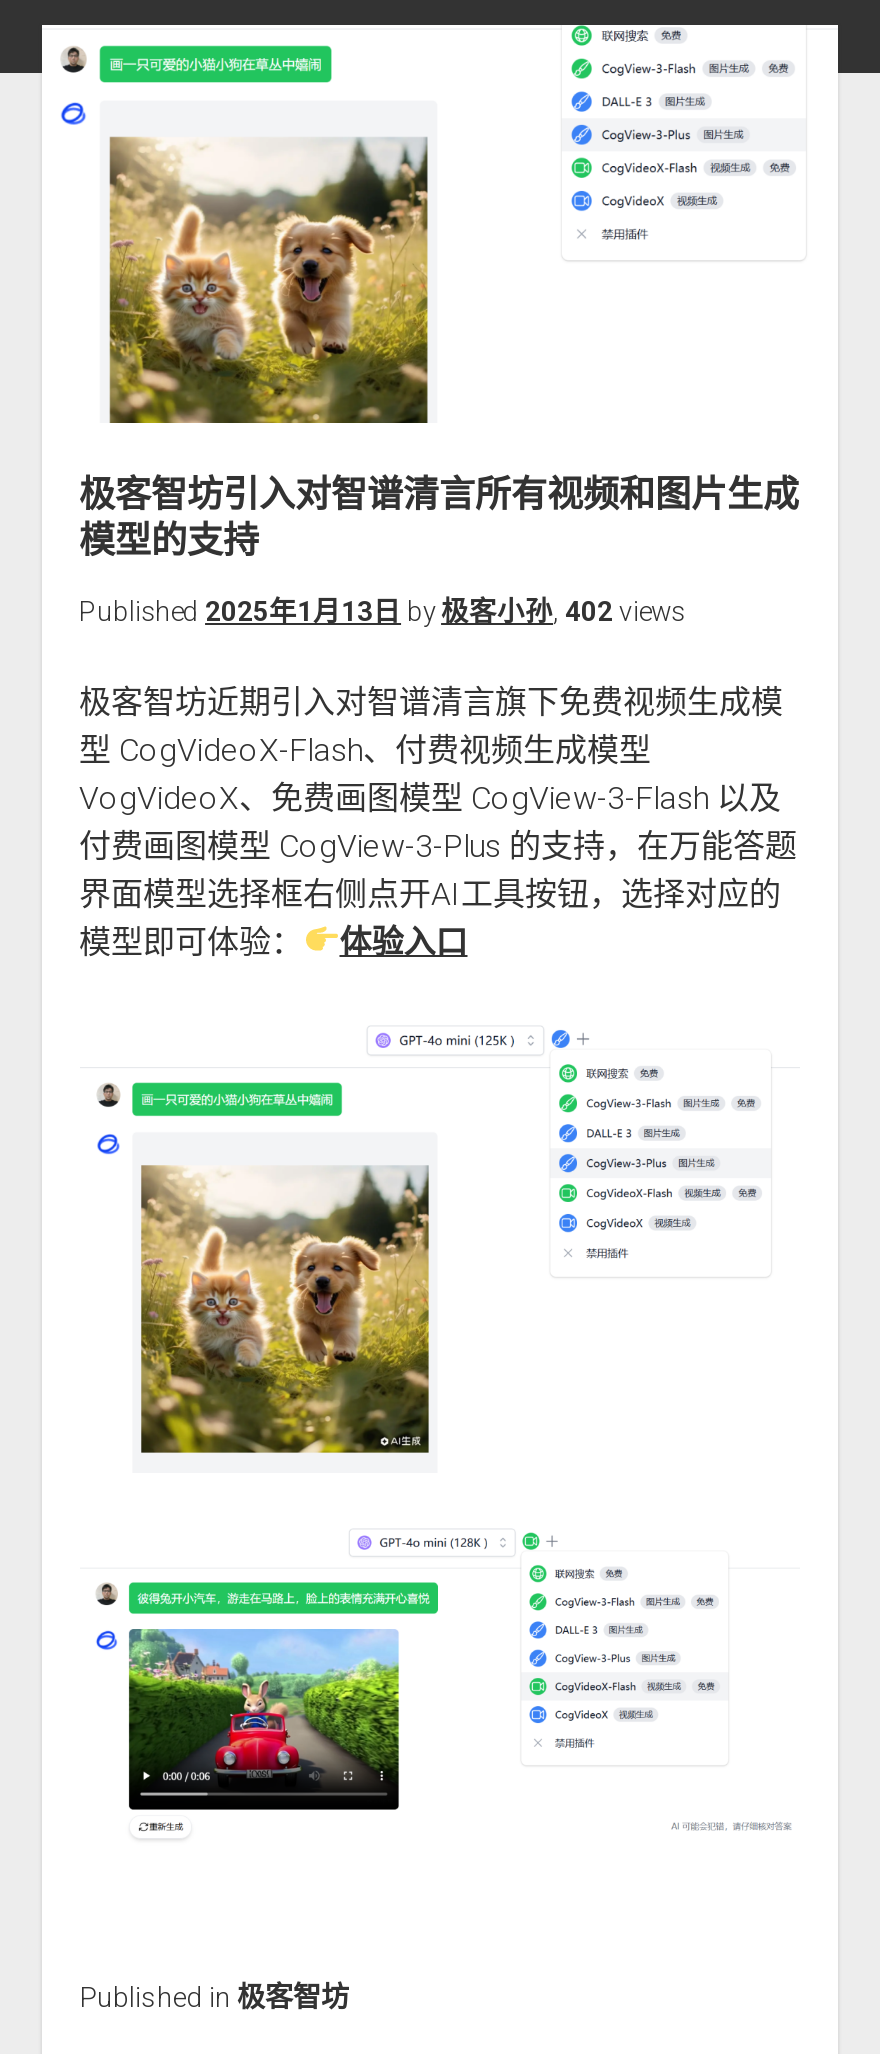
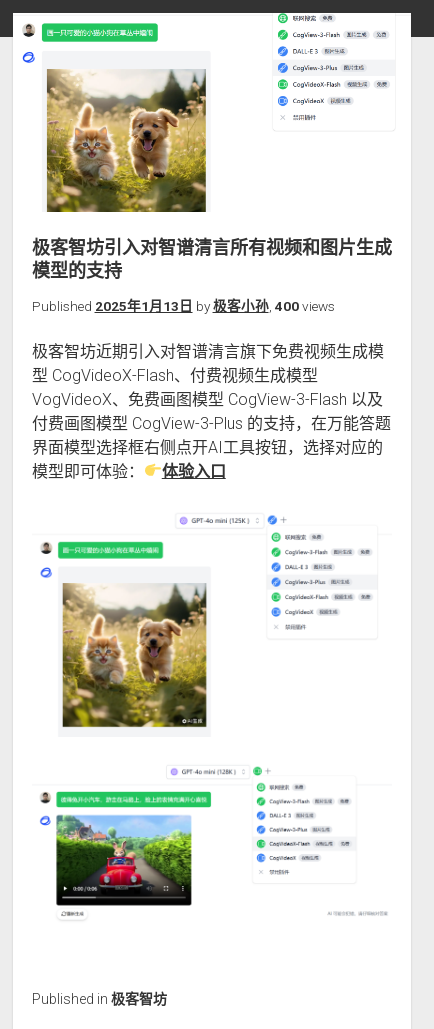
- Published 2025年1月13日by极客小孙, 402 views
+ Published 2025年1月13日by极客小孙, 400 views
